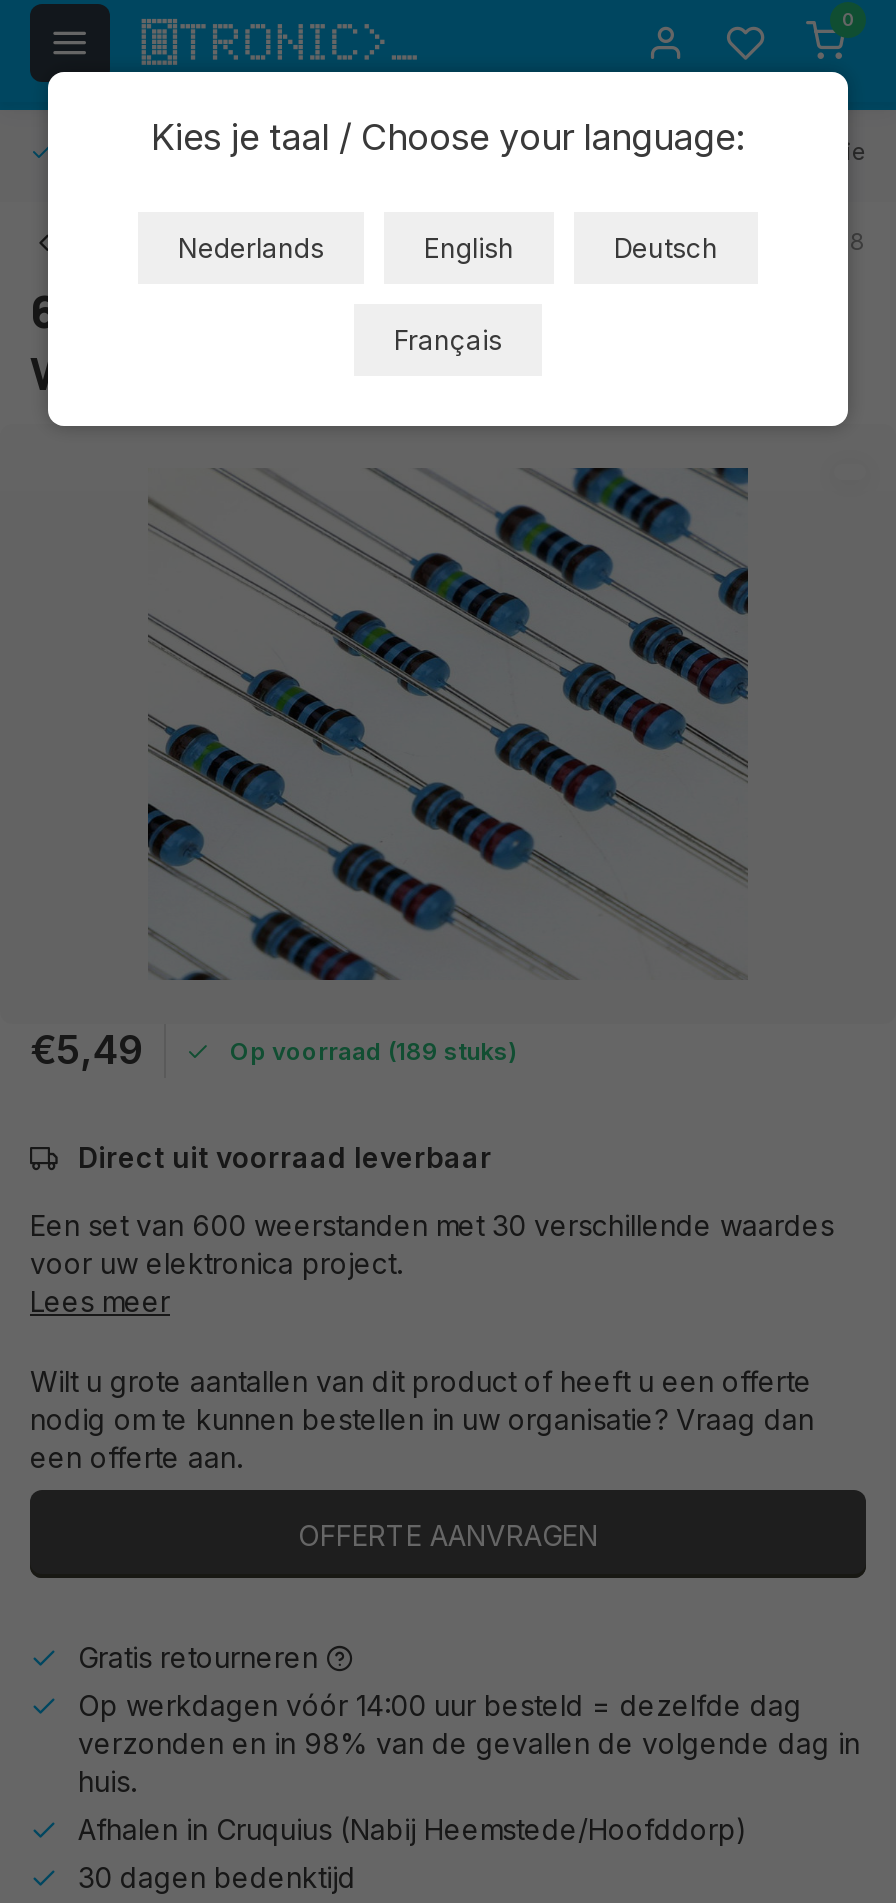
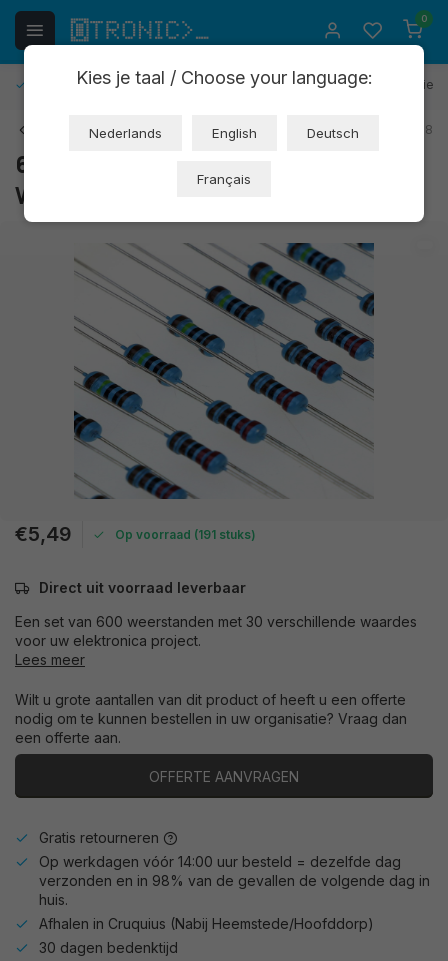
- Op voorraad (189 stuks)
+ Op voorraad (191 stuks)
